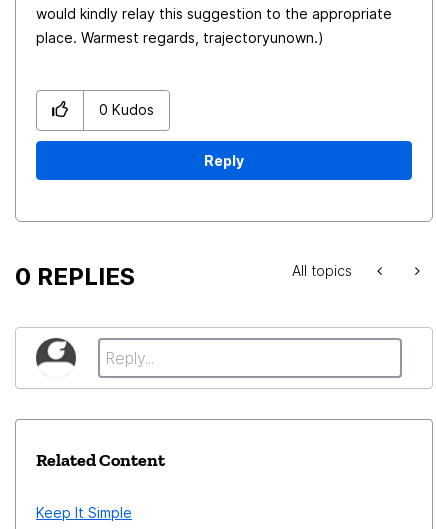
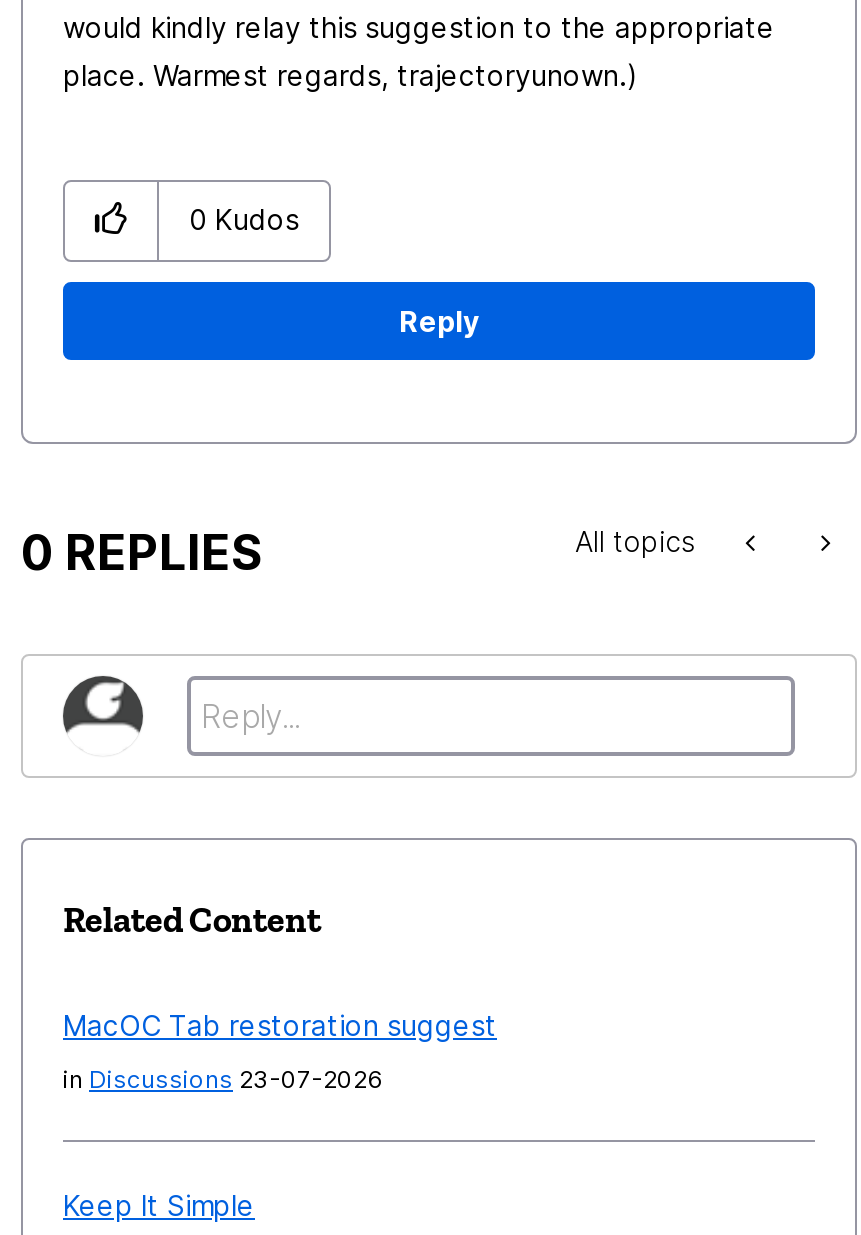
+ MacOC Tab restoration suggest
+ in Discussions 23-07-2026
